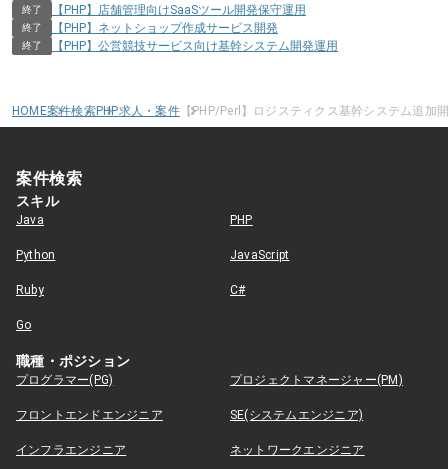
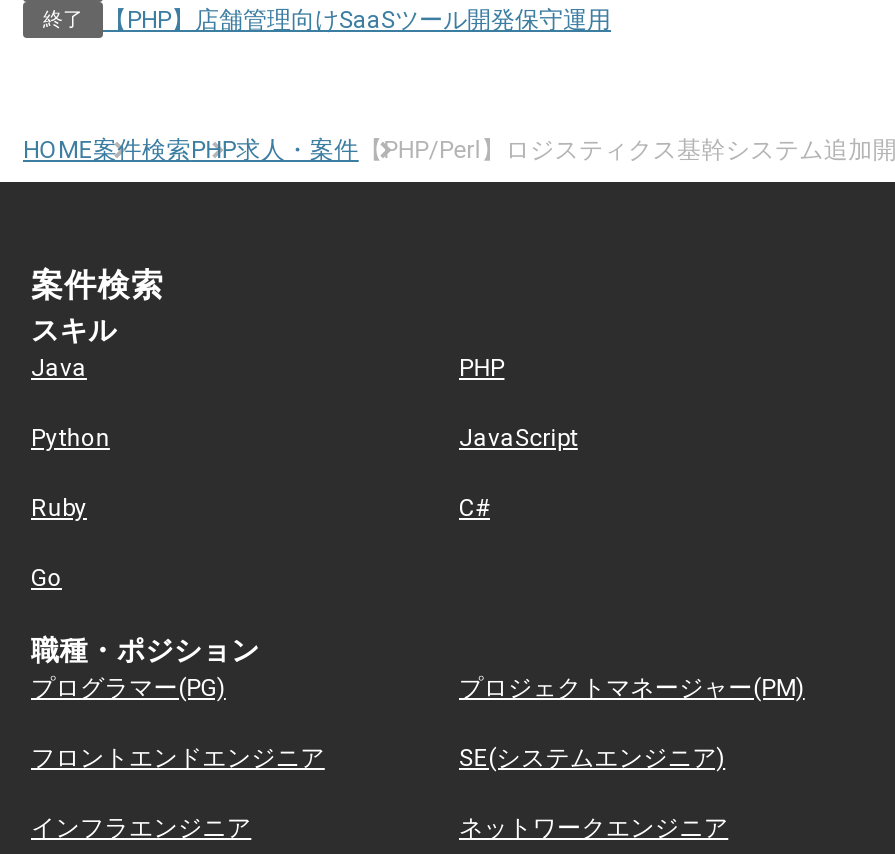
- 終了
- 【PHP】ネットショップ作成サービス開発
- 終了
- 【PHP】公営競技サービス向け基幹システム開発運用
